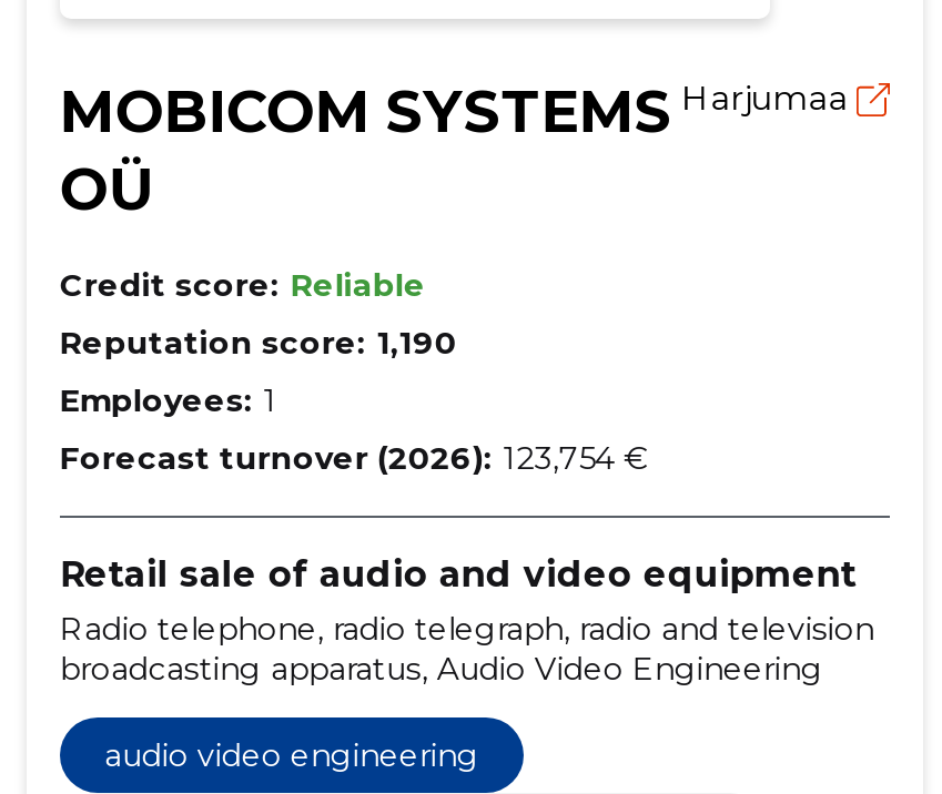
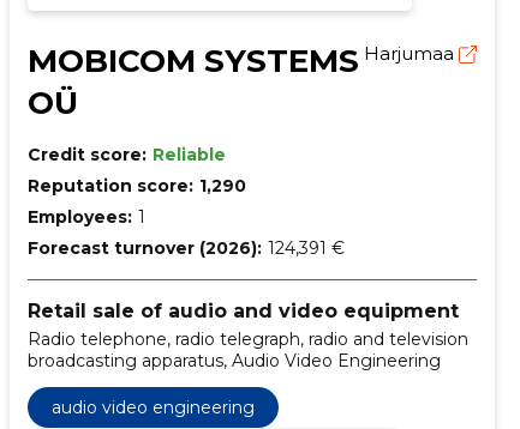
- Reputation score: 1,190
+ Reputation score: 1,290

- Forecast turnover (2026): 123,754 €
+ Forecast turnover (2026): 124,391 €
